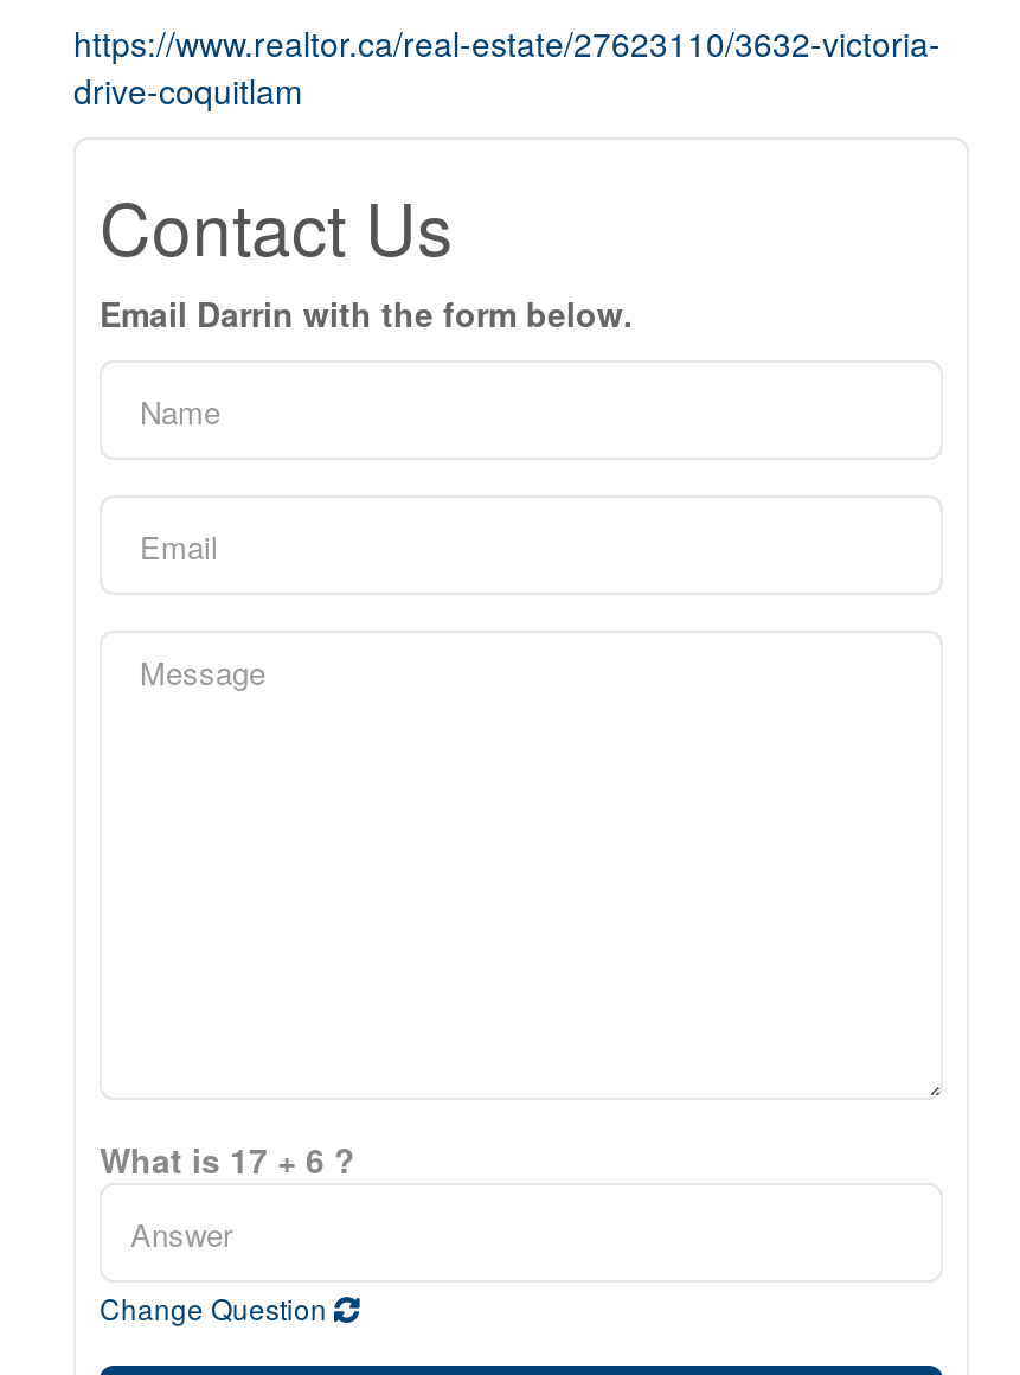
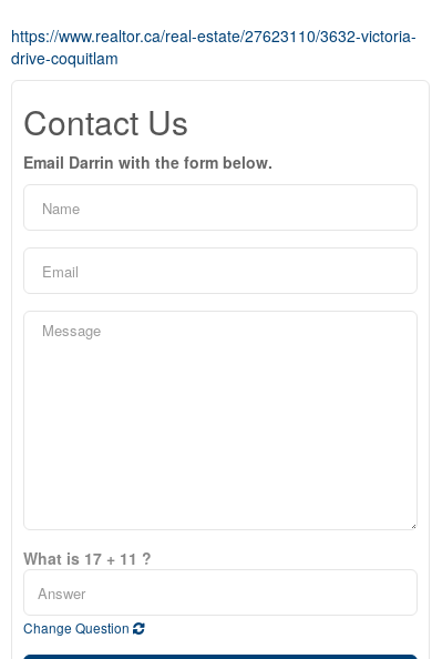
- What is 17 + 6 ?
+ What is 17 + 11 ?
